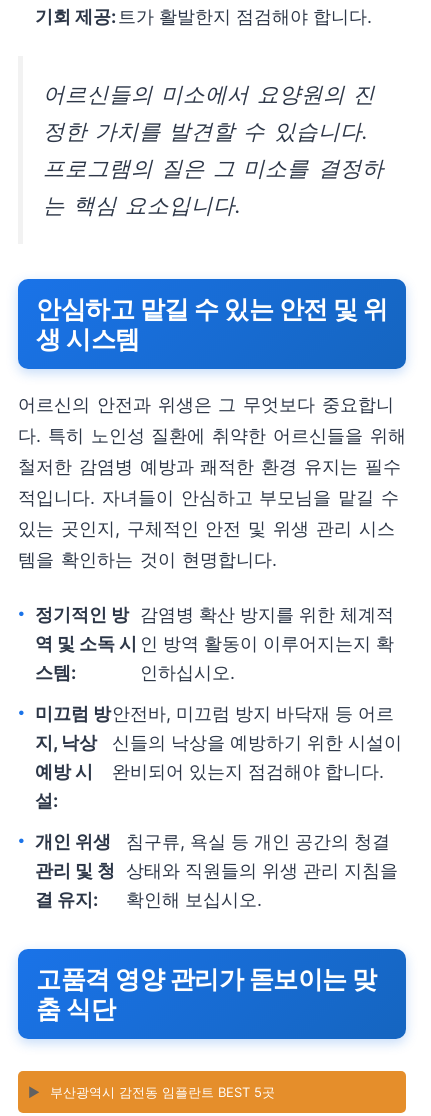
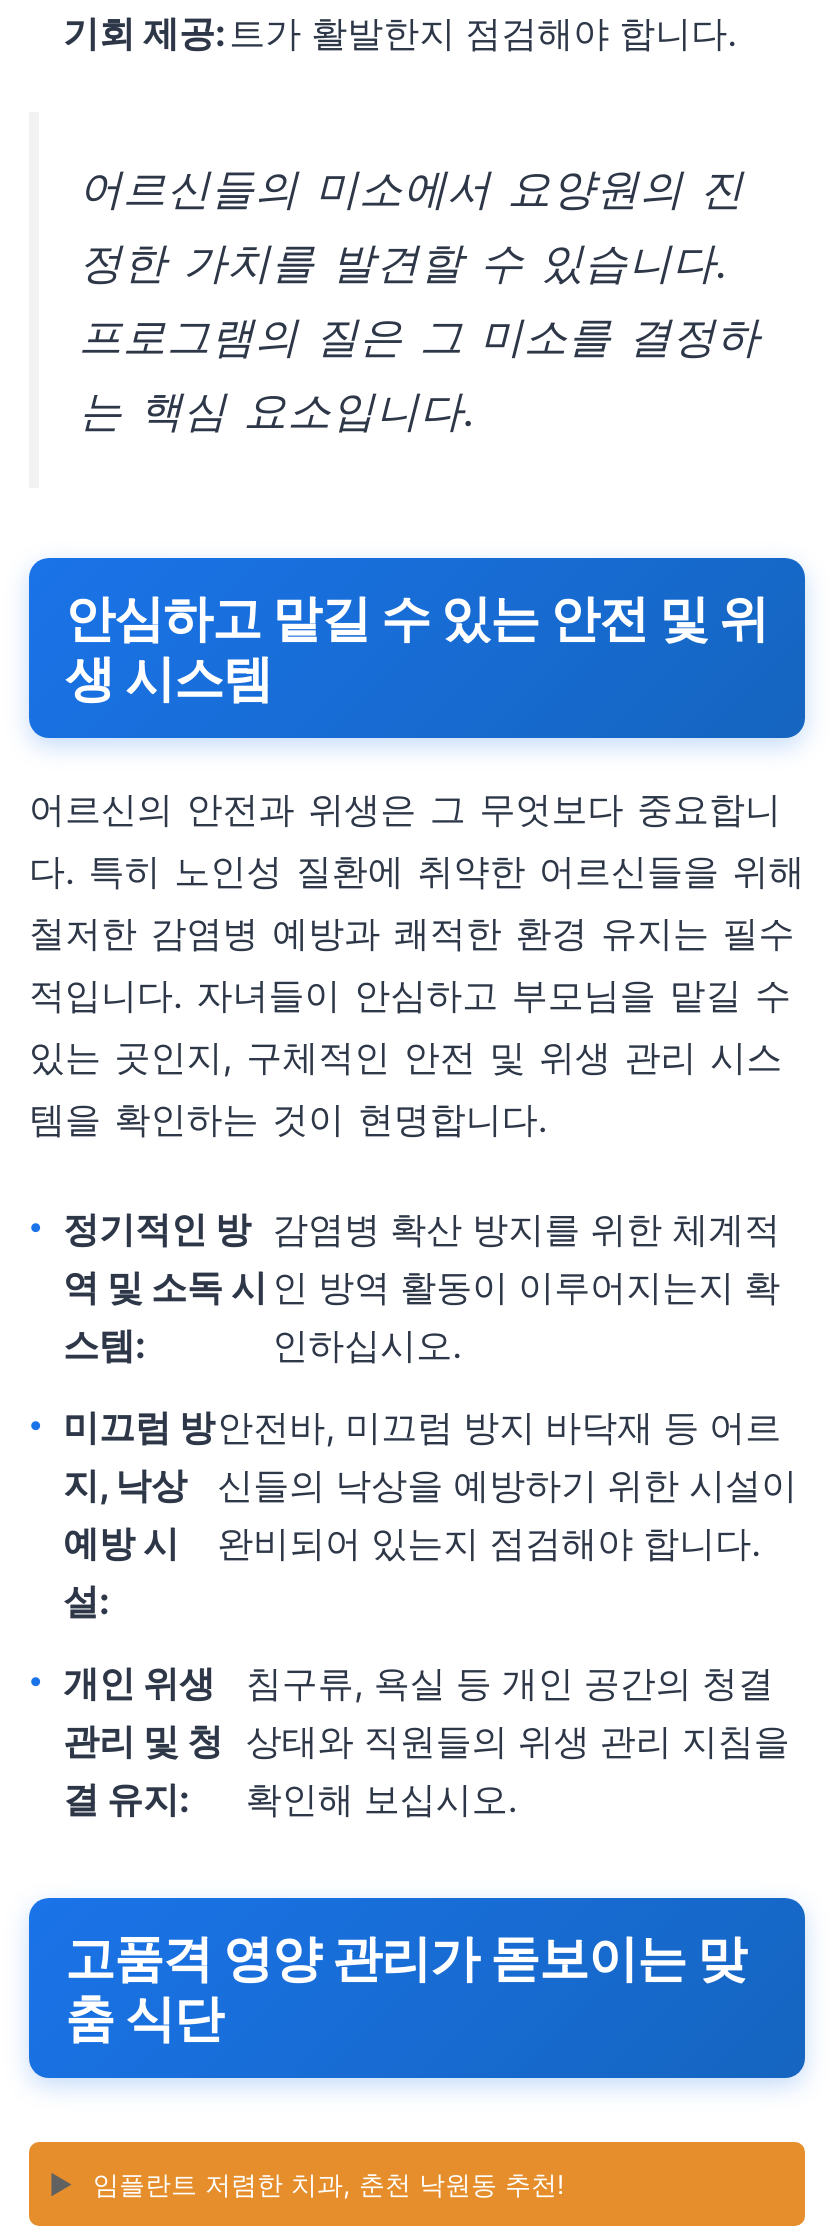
- 부산광역시 감전동 임플란트 BEST 5곳
+ 임플란트 저렴한 치과, 춘천 낙원동 추천!
